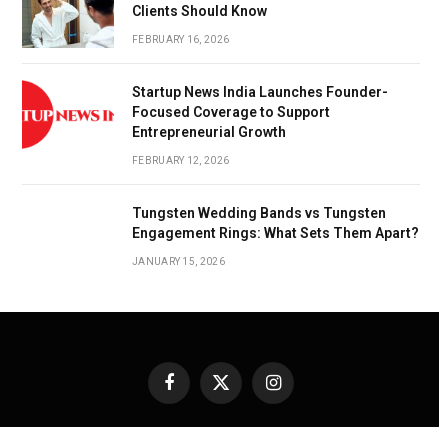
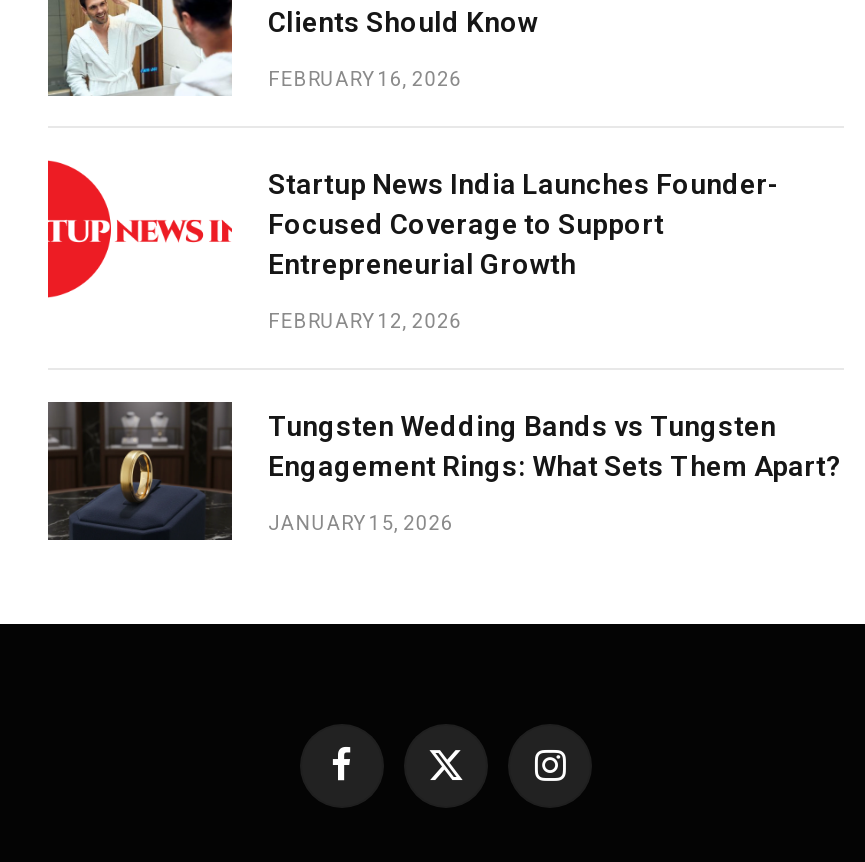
+ [image]
